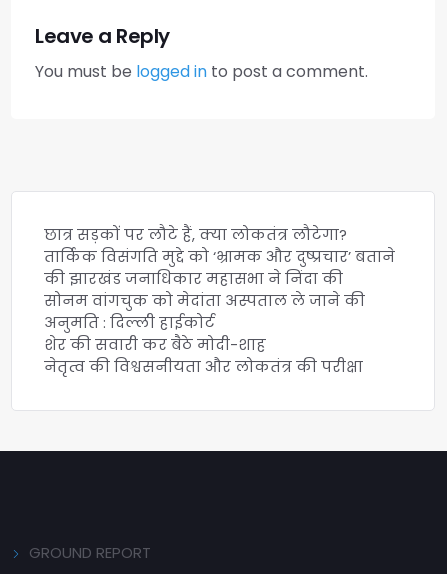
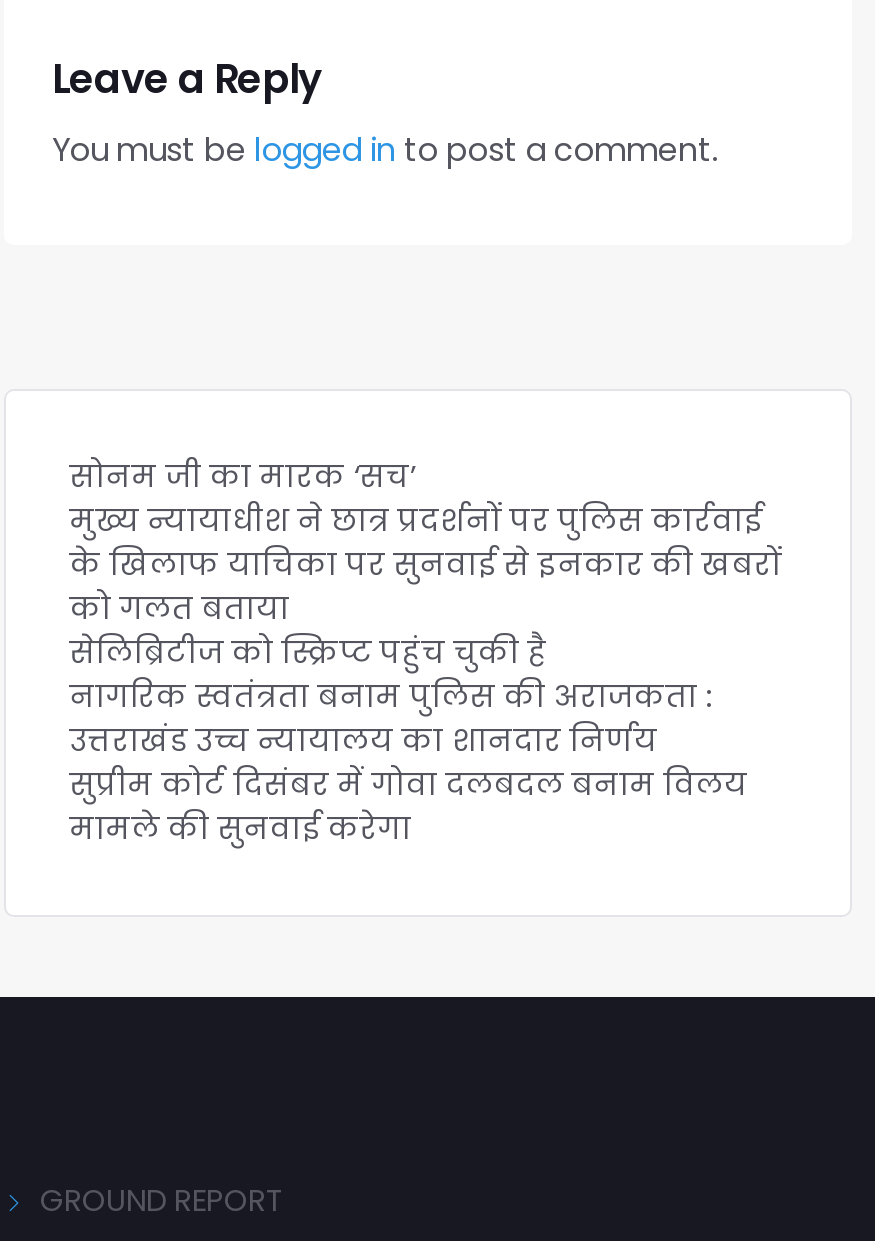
- छात्र सड़कों पर लौटे हैं, क्या लोकतंत्र लौटेगा?
- तार्किक विसंगति मुद्दे को ‘भ्रामक और दुष्प्रचार’ बताने
- की झारखंड जनाधिकार महासभा ने निंदा की
- सोनम वांगचुक को मेदांता अस्पताल ले जाने की
- अनुमति : दिल्ली हाईकोर्ट
- शेर की सवारी कर बैठे मोदी-शाह
- नेतृत्व की विश्वसनीयता और लोकतंत्र की परीक्षा
+ सोनम जी का मारक ‘सच’
+ मुख्य न्यायाधीश ने छात्र प्रदर्शनों पर पुलिस कार्रवाई
+ के खिलाफ याचिका पर सुनवाई से इनकार की खबरों
+ को गलत बताया
+ सेलिब्रिटीज को स्क्रिप्ट पहुंच चुकी है
+ नागरिक स्वतंत्रता बनाम पुलिस की अराजकता :
+ उत्तराखंड उच्च न्यायालय का शानदार निर्णय
+ सुप्रीम कोर्ट दिसंबर में गोवा दलबदल बनाम विलय
+ मामले की सुनवाई करेगा
